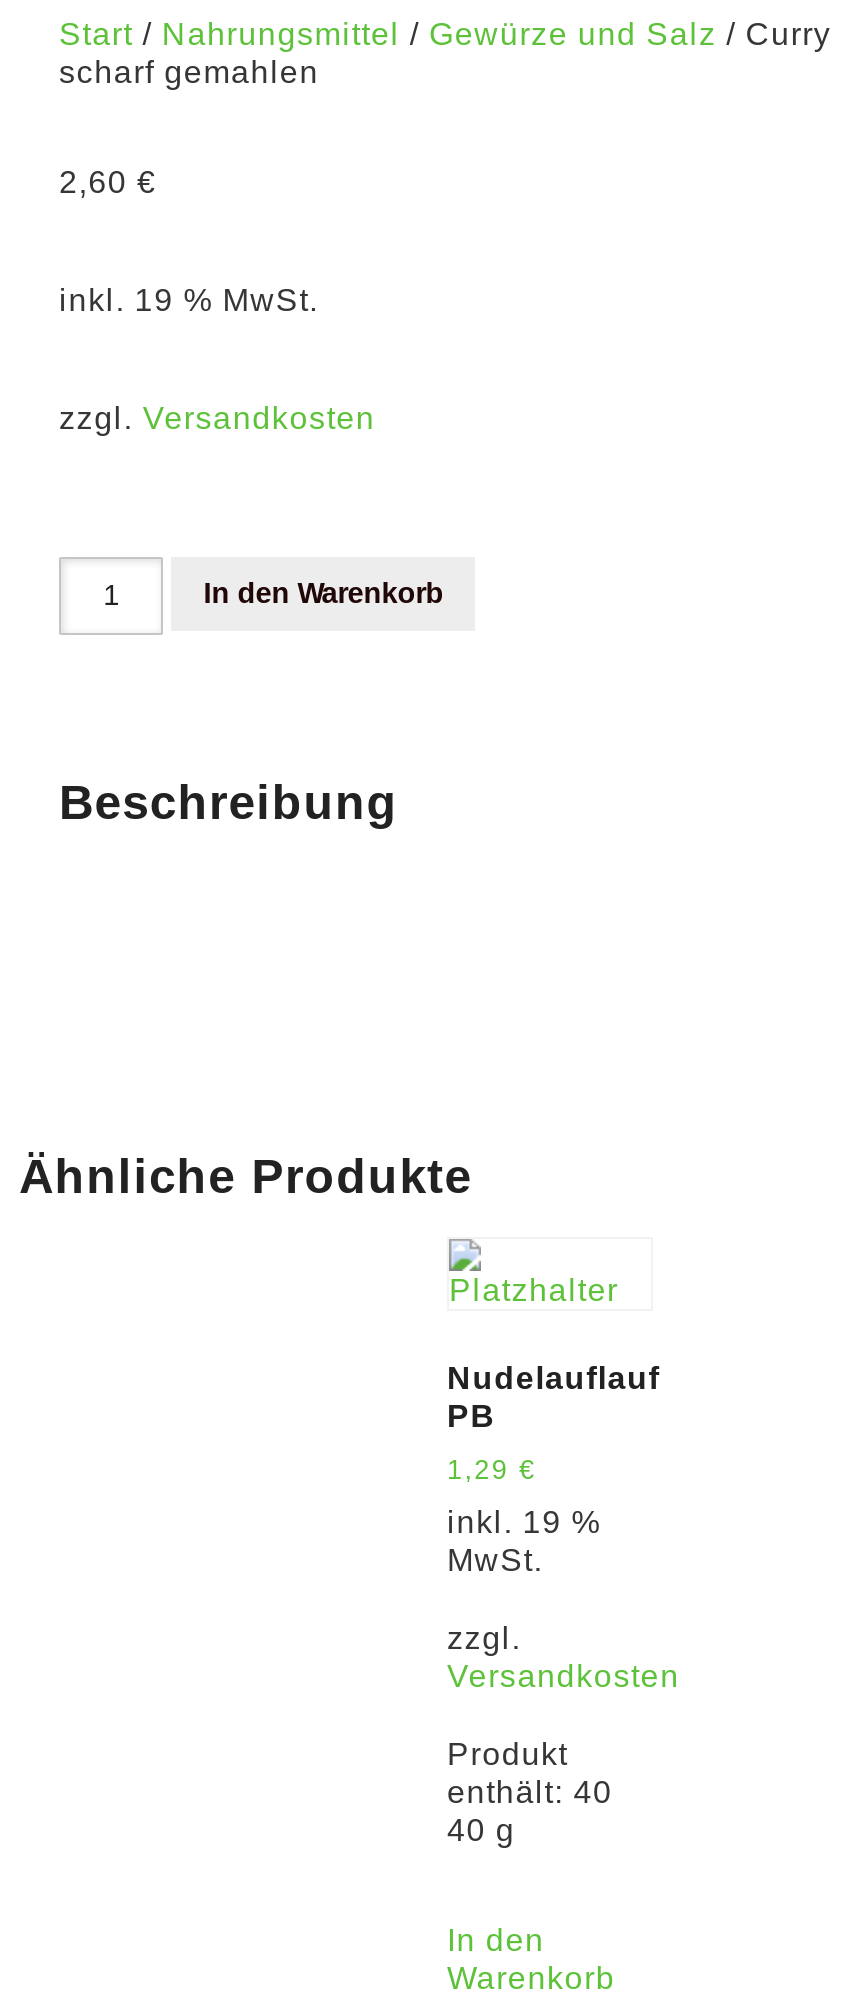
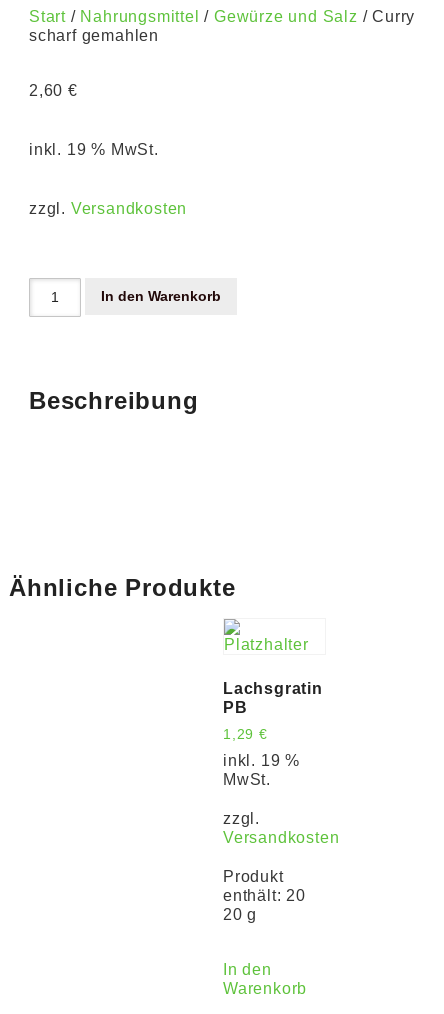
- Nudelauflauf
+ Lachsgratin

- enthält: 40
+ enthält: 20

- 40 g
+ 20 g
